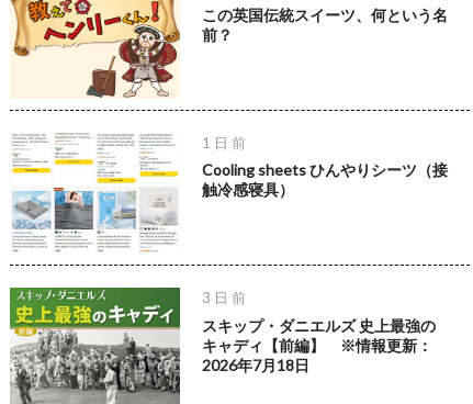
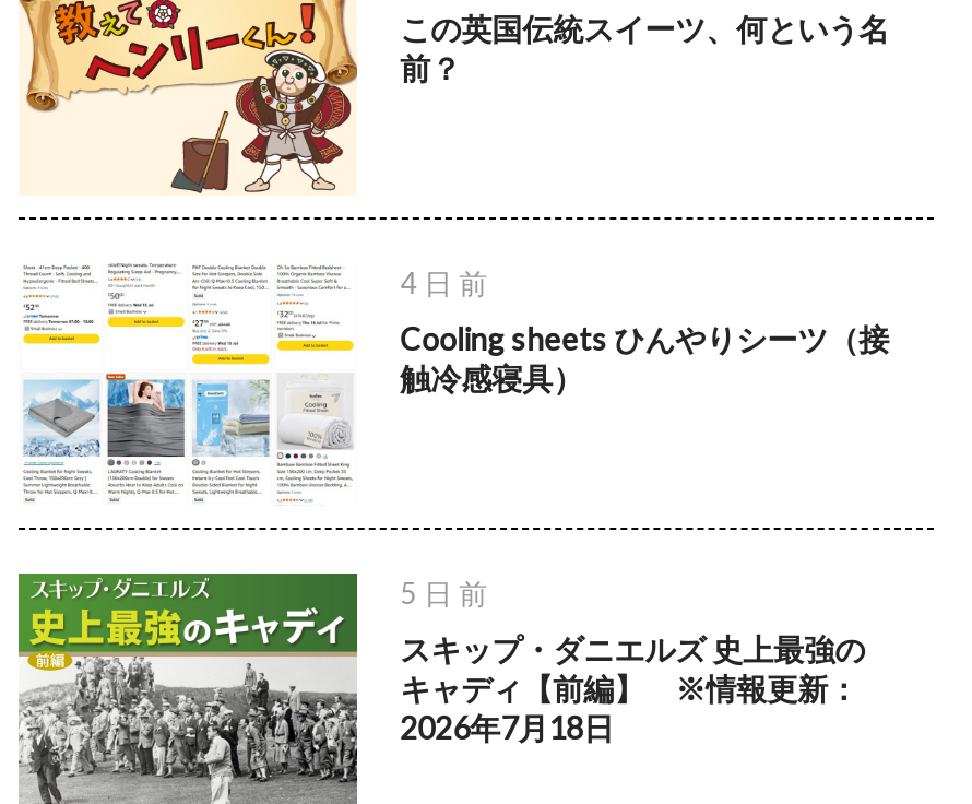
- 1 日 前
+ 4 日 前

- 3 日 前
+ 5 日 前
